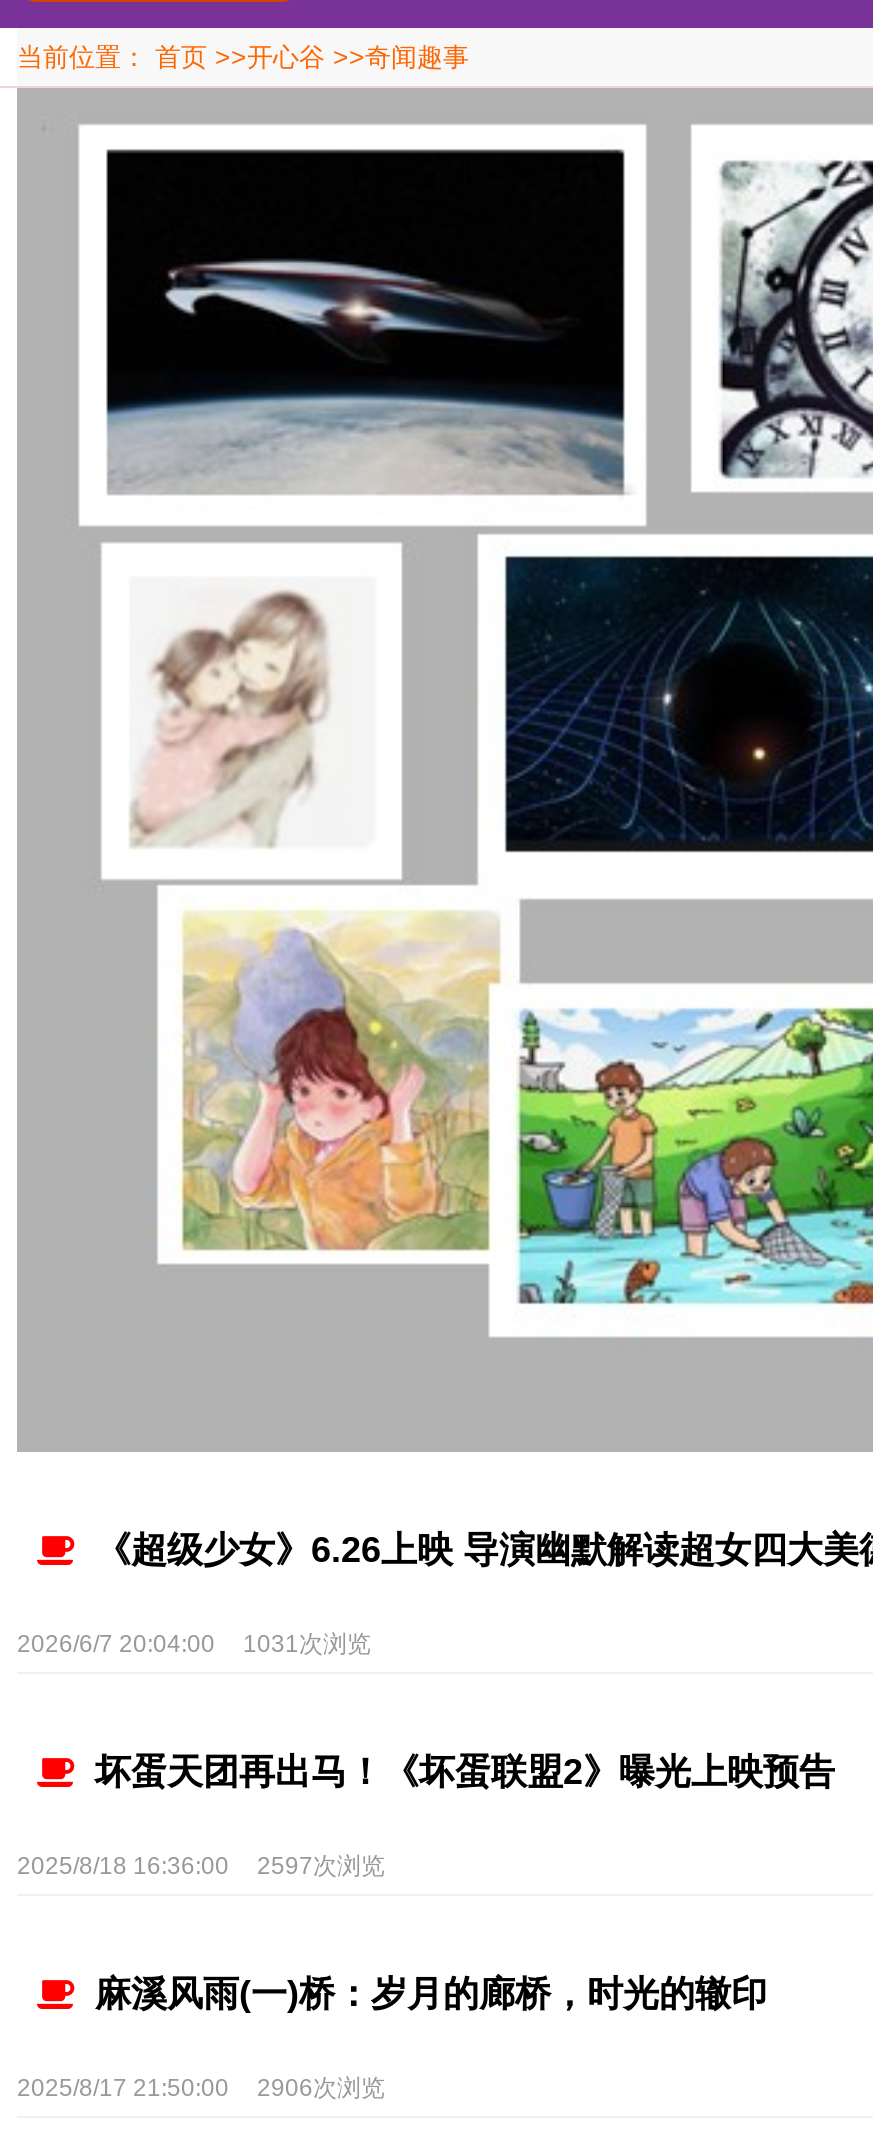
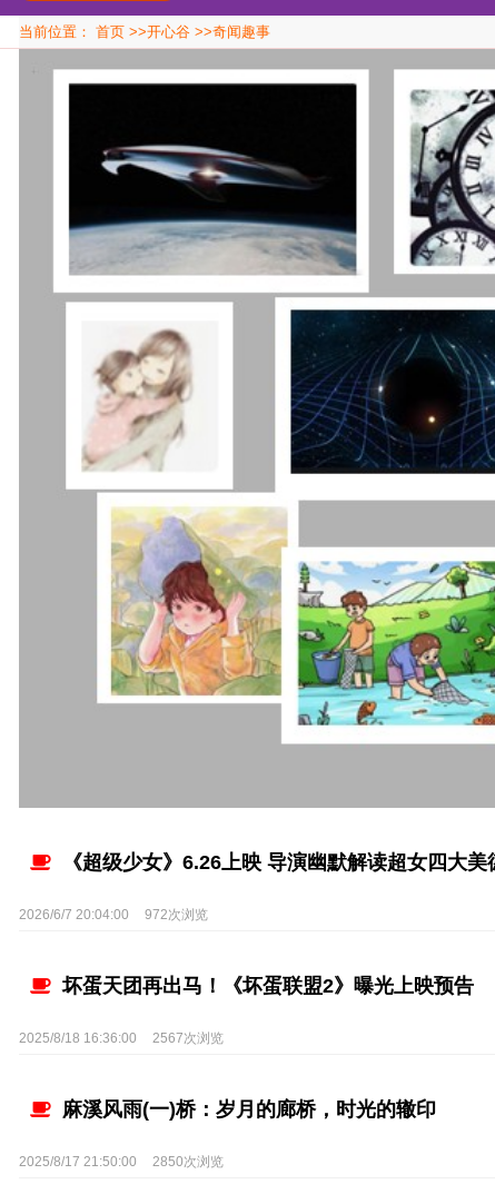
- 2026/6/7 20:04:00 1031次浏览
+ 2026/6/7 20:04:00 972次浏览

- 2025/8/18 16:36:00 2597次浏览
+ 2025/8/18 16:36:00 2567次浏览

- 2025/8/17 21:50:00 2906次浏览
+ 2025/8/17 21:50:00 2850次浏览
